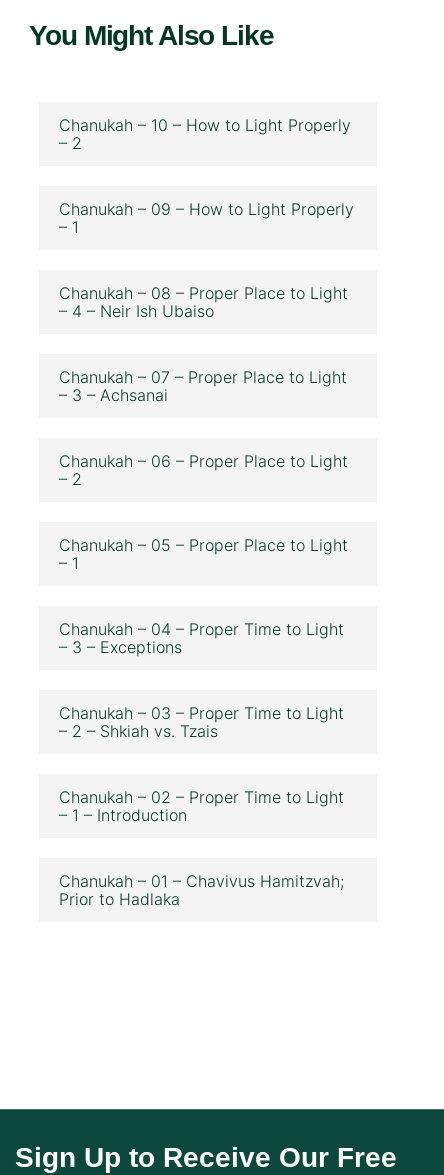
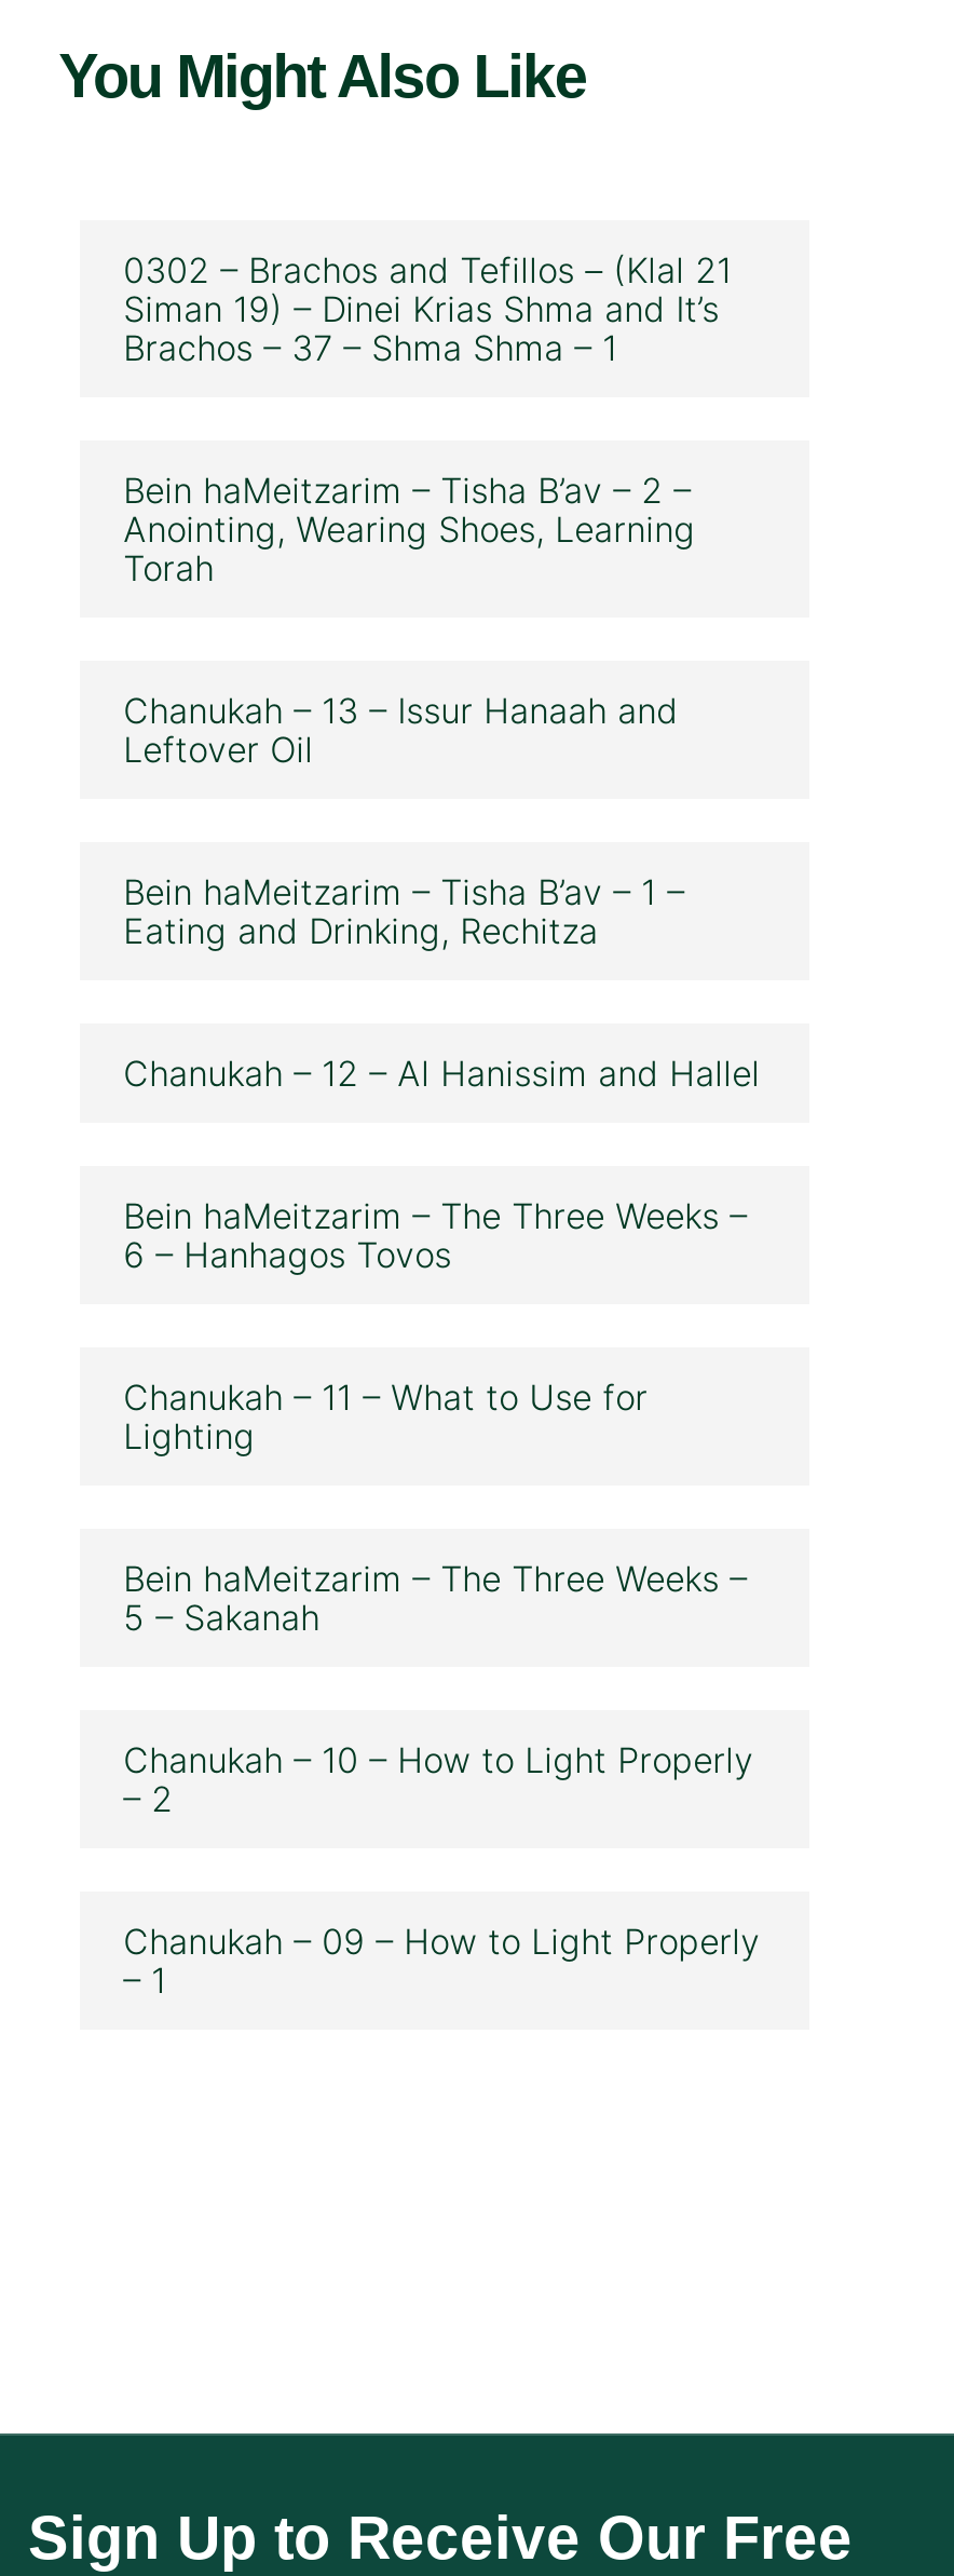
+ 0302 – Brachos and Tefillos – (Klal 21
+ Siman 19) – Dinei Krias Shma and It’s
+ Brachos – 37 – Shma Shma – 1
+ Bein haMeitzarim – Tisha B’av – 2 –
+ Anointing, Wearing Shoes, Learning
+ Torah
+ Chanukah – 13 – Issur Hanaah and
+ Leftover Oil
+ Bein haMeitzarim – Tisha B’av – 1 –
+ Eating and Drinking, Rechitza
+ Chanukah – 12 – Al Hanissim and Hallel
+ Bein haMeitzarim – The Three Weeks –
+ 6 – Hanhagos Tovos
+ Chanukah – 11 – What to Use for
+ Lighting
+ Bein haMeitzarim – The Three Weeks –
+ 5 – Sakanah

moved down: Chanukah – 10 – How to Light Properly | – 2 | Chanukah – 09 – How to Light Properly | – 1

- Chanukah – 08 – Proper Place to Light
- – 4 – Neir Ish Ubaiso
- Chanukah – 07 – Proper Place to Light
- – 3 – Achsanai
- Chanukah – 06 – Proper Place to Light
- – 2
- Chanukah – 05 – Proper Place to Light
- – 1
- Chanukah – 04 – Proper Time to Light
- – 3 – Exceptions
- Chanukah – 03 – Proper Time to Light
- – 2 – Shkiah vs. Tzais
- Chanukah – 02 – Proper Time to Light
- – 1 – Introduction
- Chanukah – 01 – Chavivus Hamitzvah;
- Prior to Hadlaka
